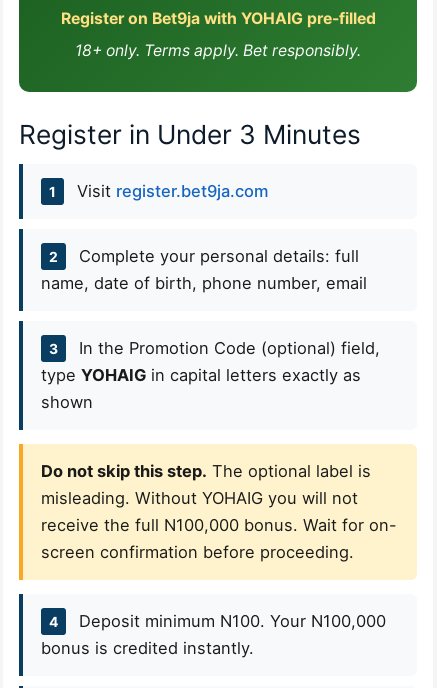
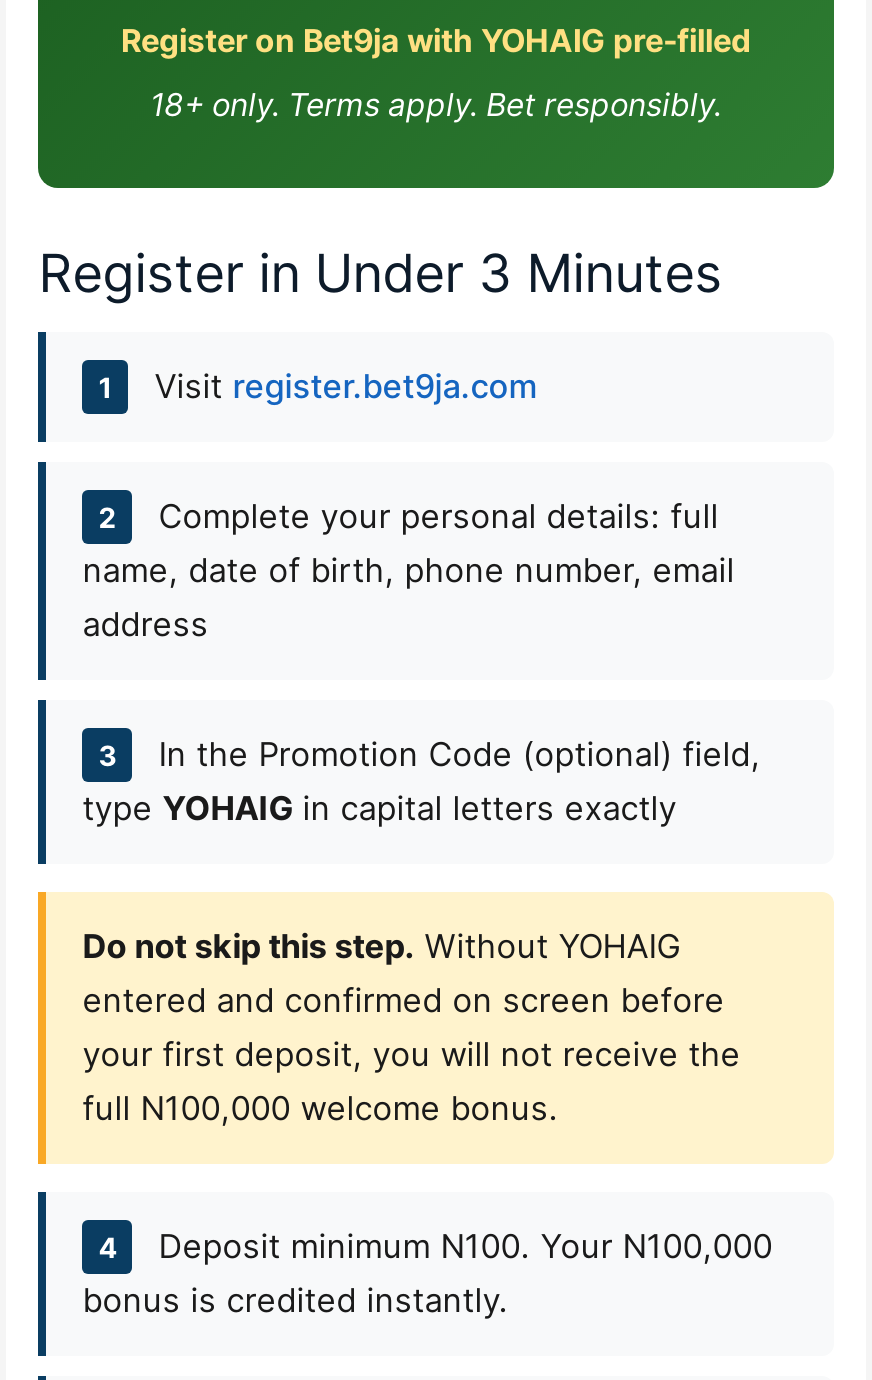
+ address

moved down: 3 | In the Promotion Code (optional) field,

- type YOHAIG in capital letters exactly as
- shown
+ type YOHAIG in capital letters exactly

- Do not skip this step. The optional label is
- misleading. Without YOHAIG you will not
- receive the full N100,000 bonus. Wait for on-
- screen confirmation before proceeding.
+ Do not skip this step. Without YOHAIG
+ entered and confirmed on screen before
+ your first deposit, you will not receive the
+ full N100,000 welcome bonus.
